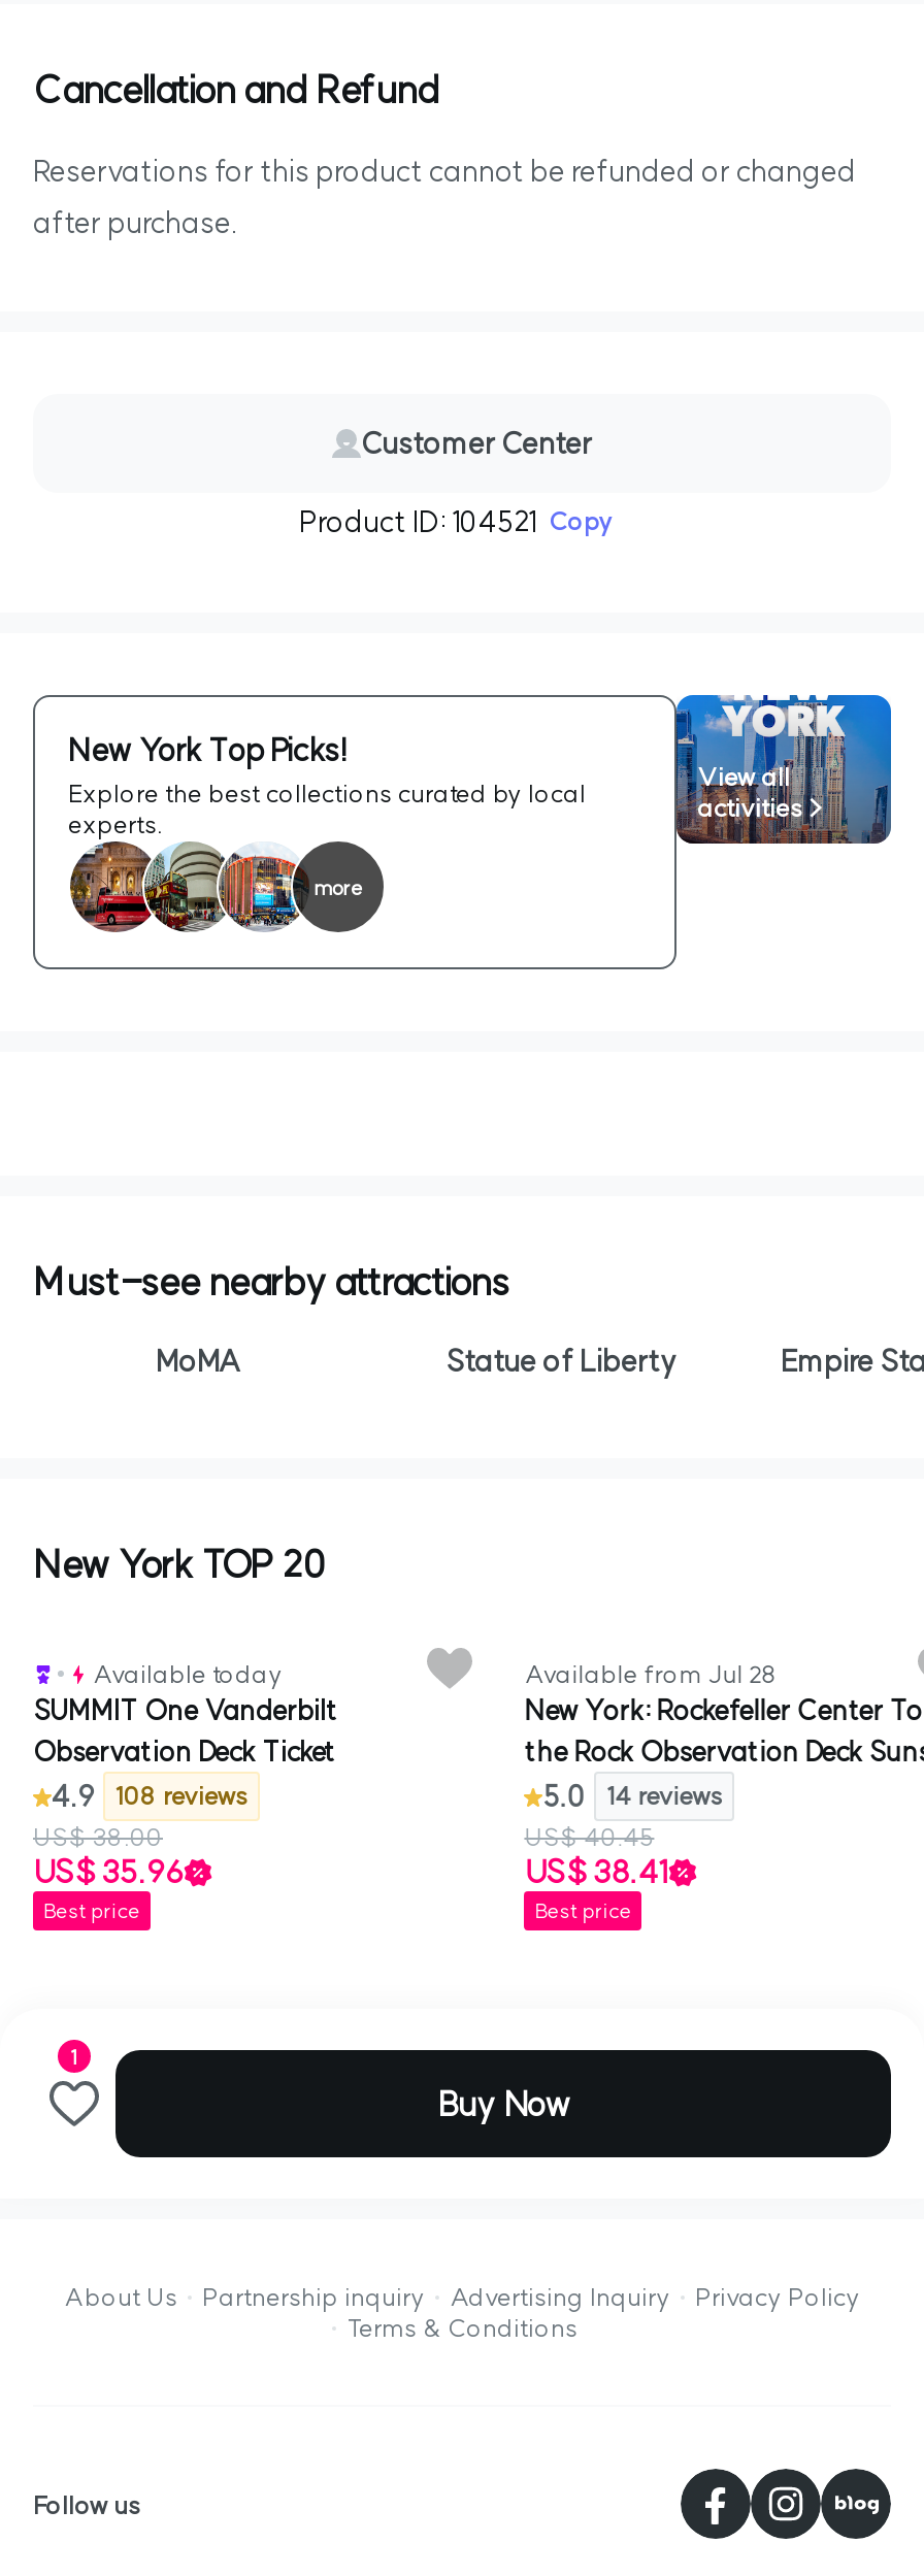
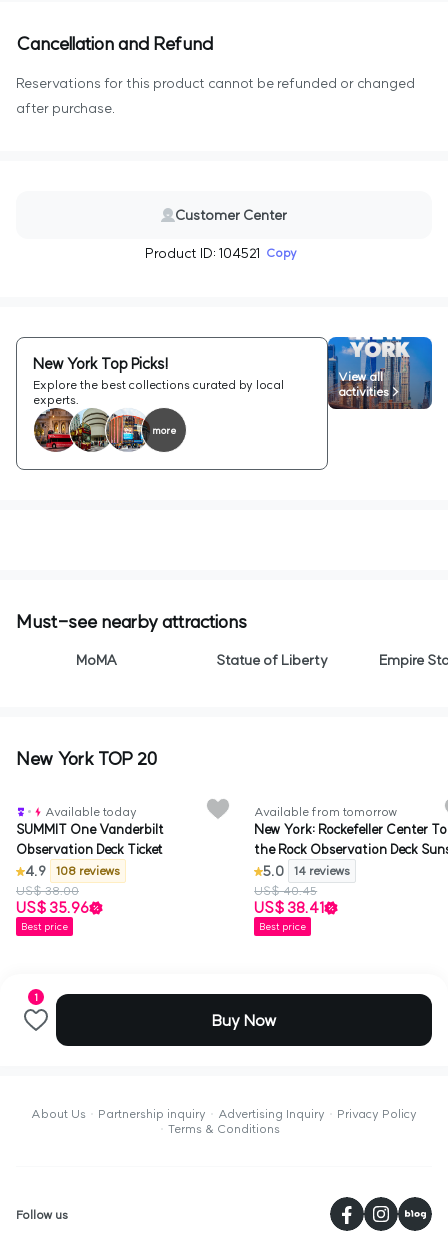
- Available from Jul 28
+ Available from tomorrow
